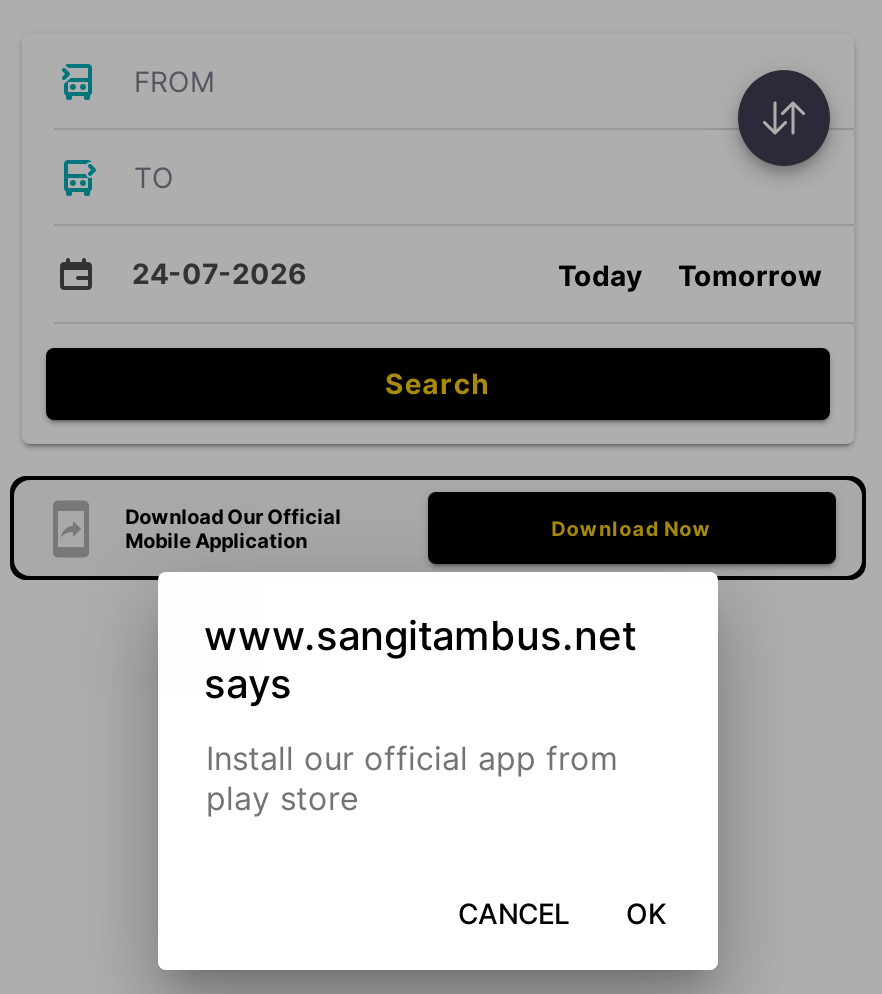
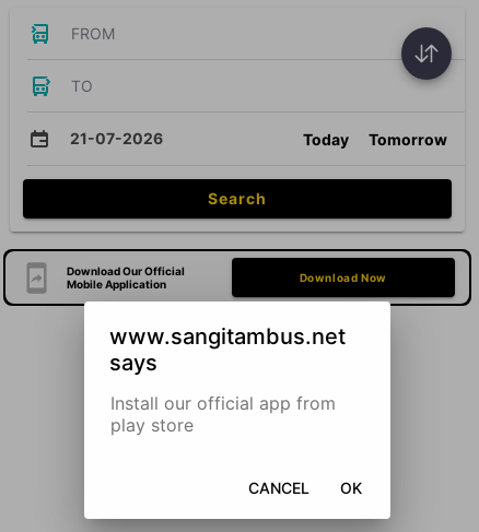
- 24-07-2026
+ 21-07-2026
